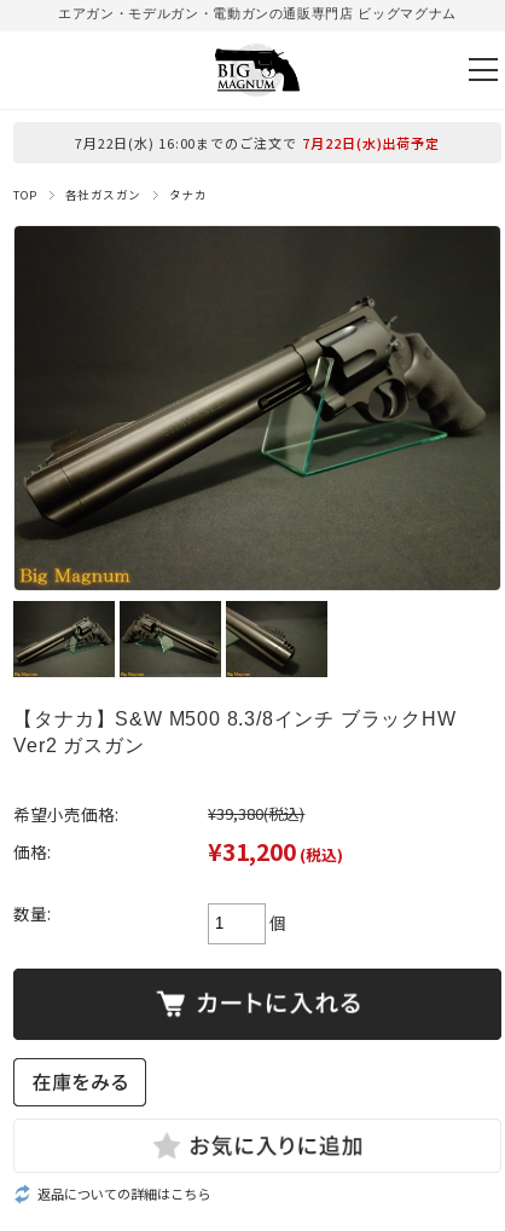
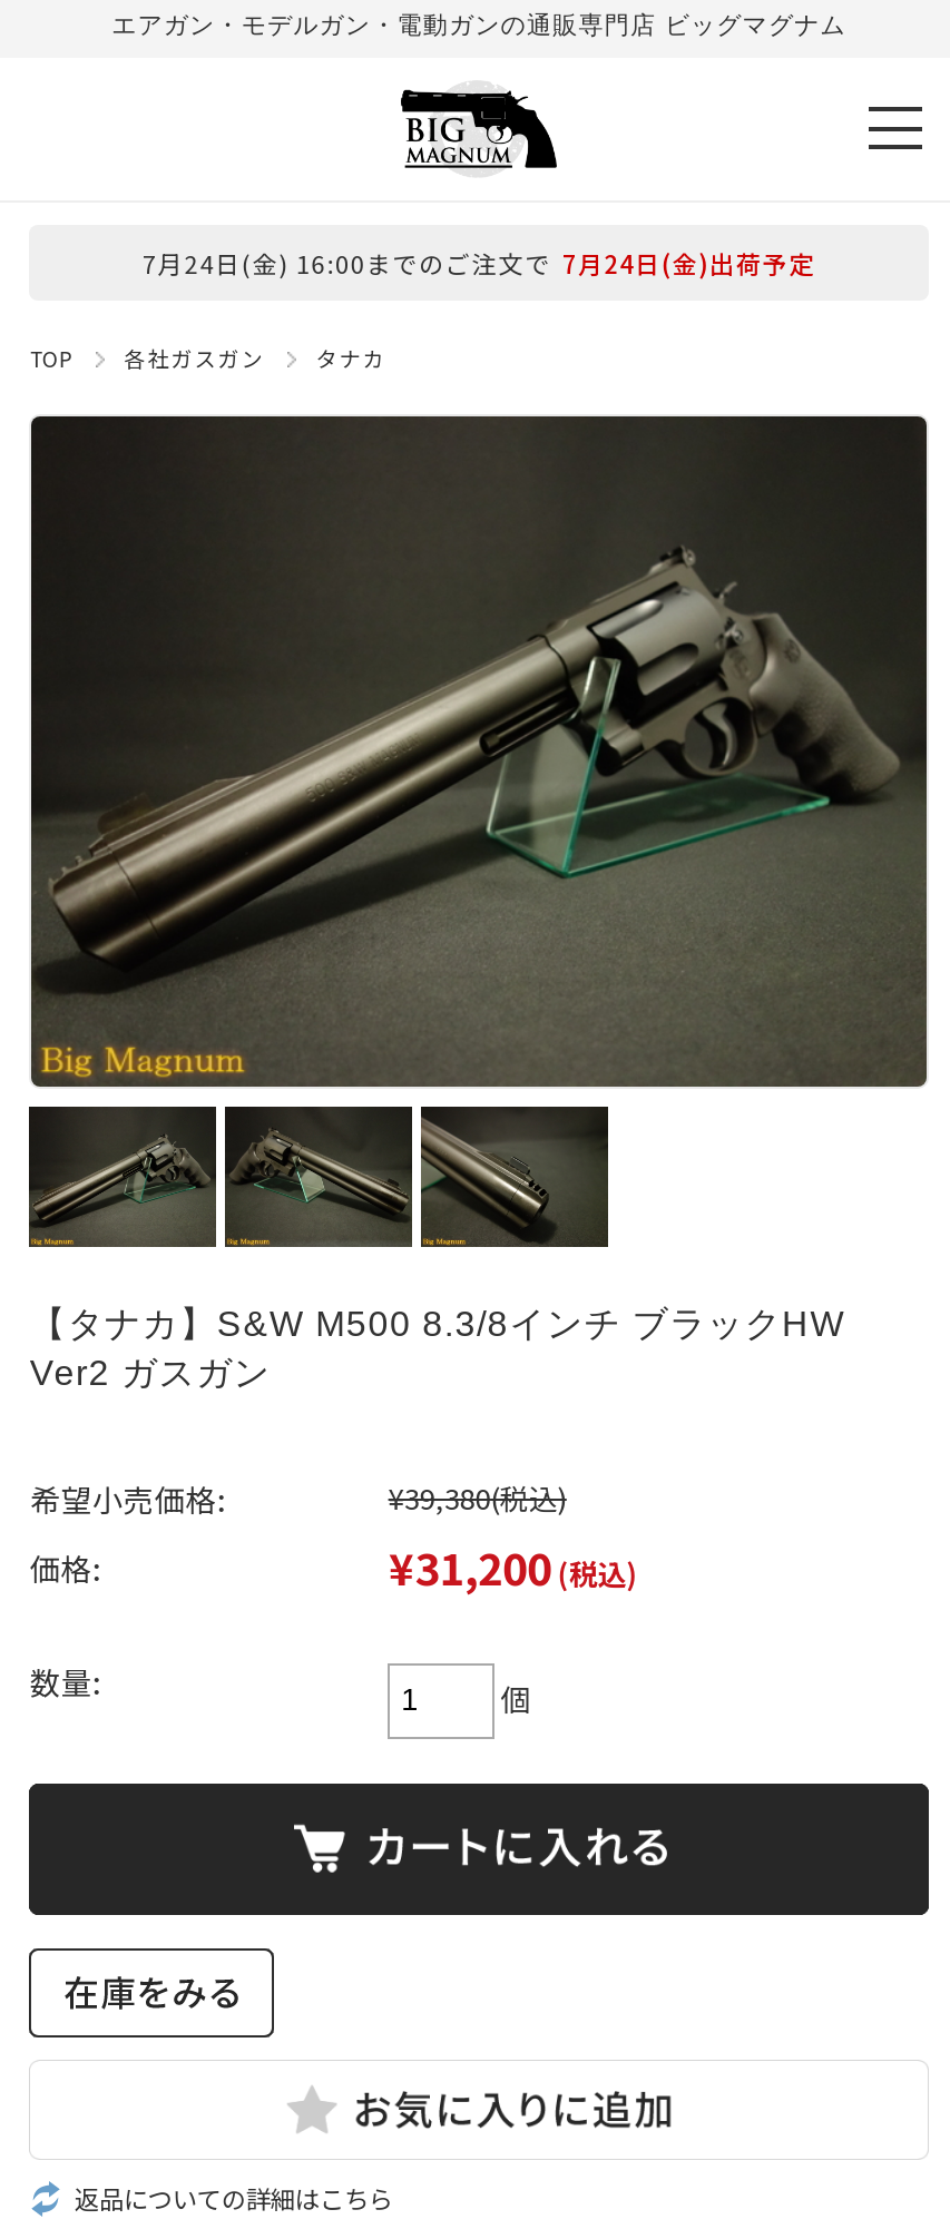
- 7月22日(水) 16:00までのご注文で 7月22日(水)出荷予定
+ 7月24日(金) 16:00までのご注文で 7月24日(金)出荷予定
